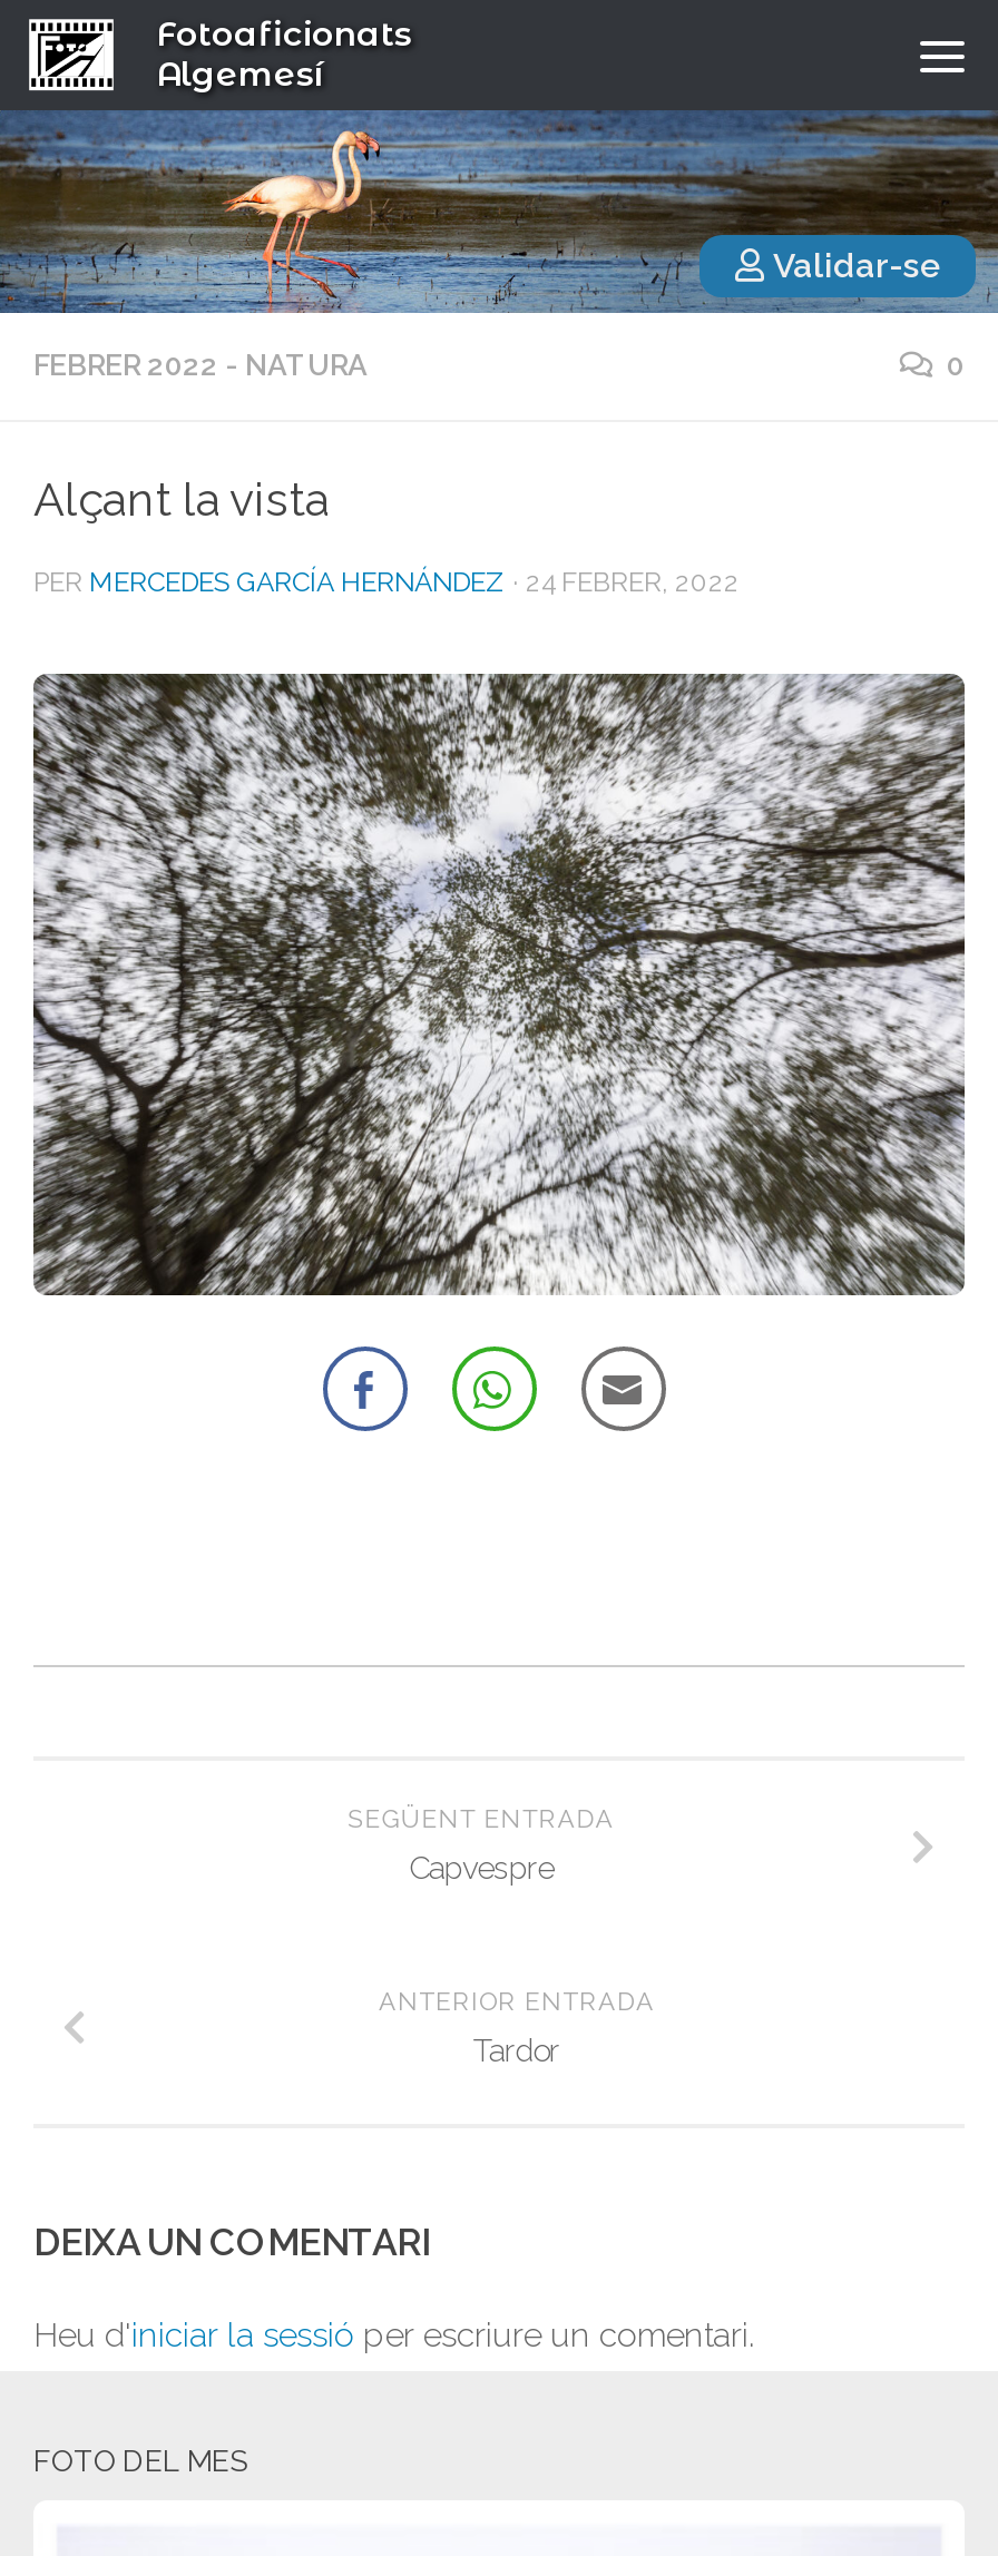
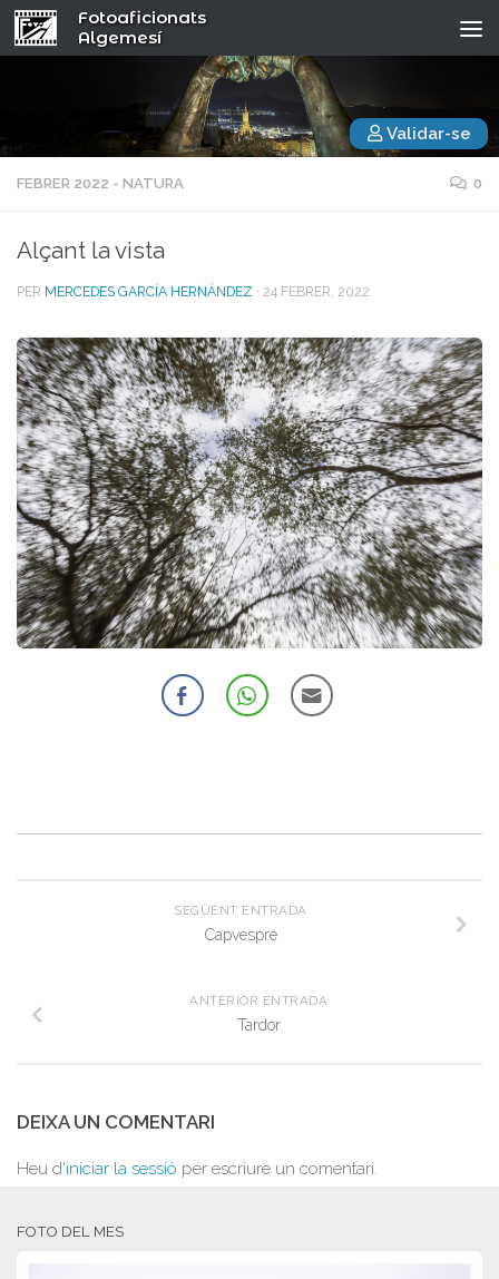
- [image]
+ [image]
